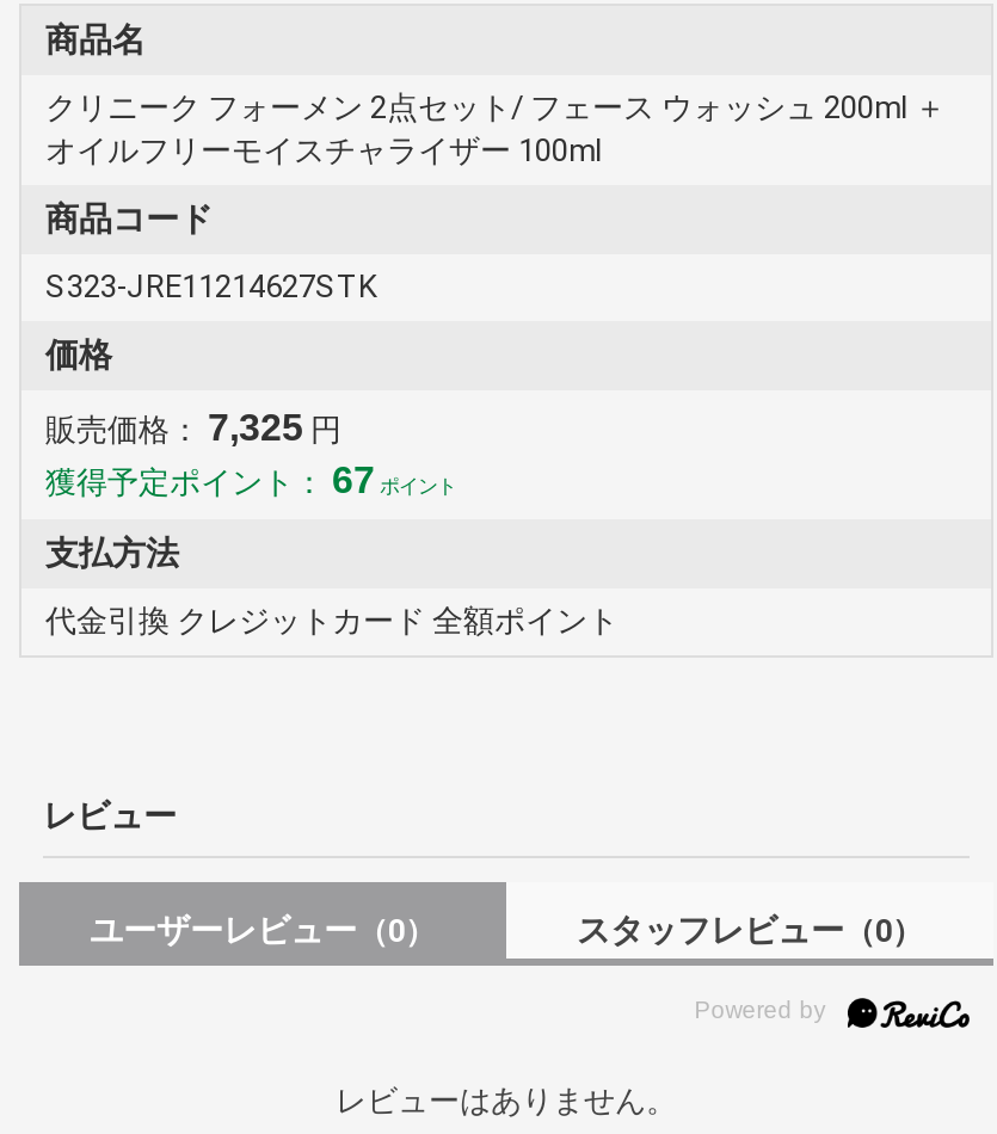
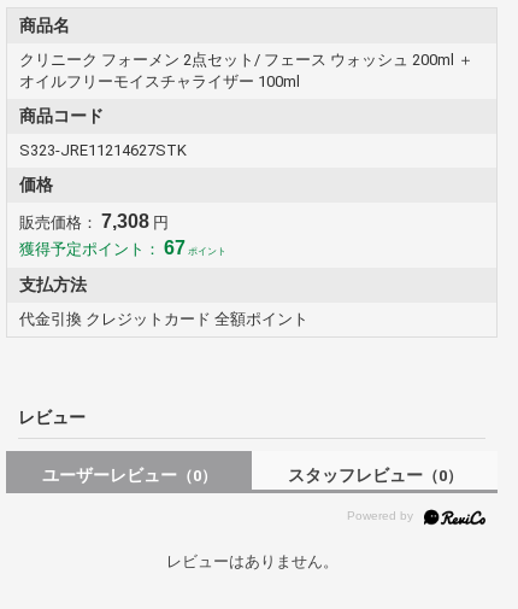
- 販売価格： 7,325 円
+ 販売価格： 7,308 円
